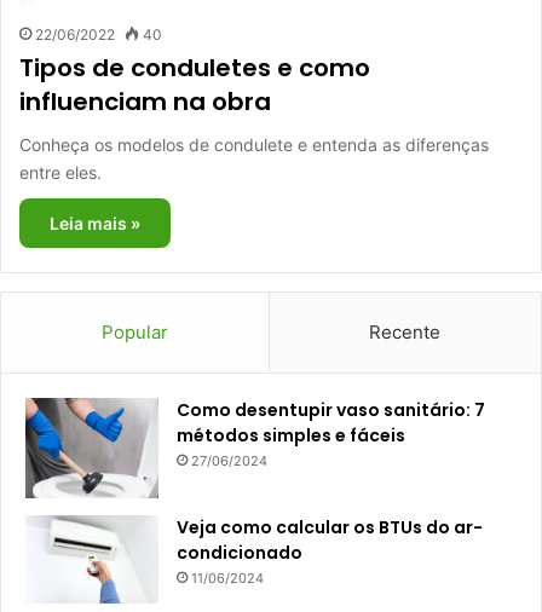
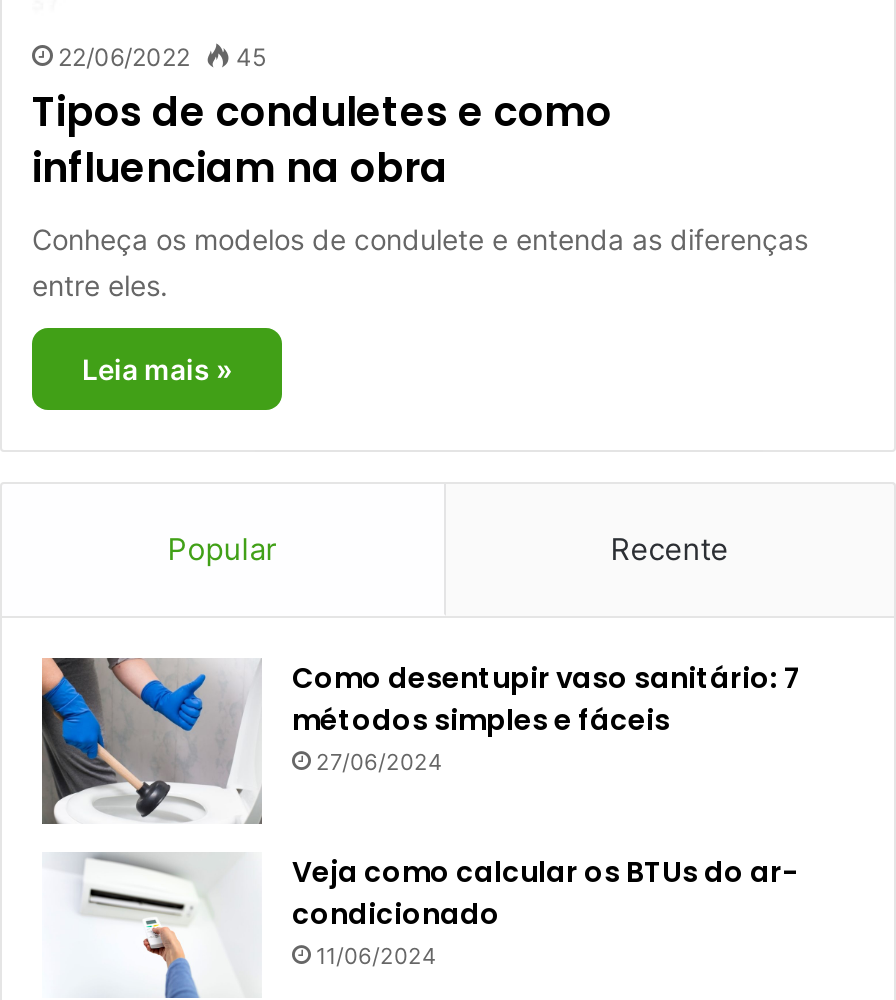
- 22/06/2022 40
+ 22/06/2022 45
